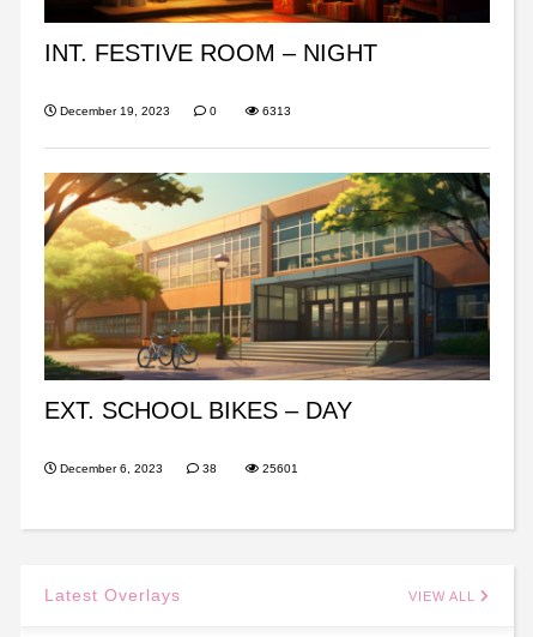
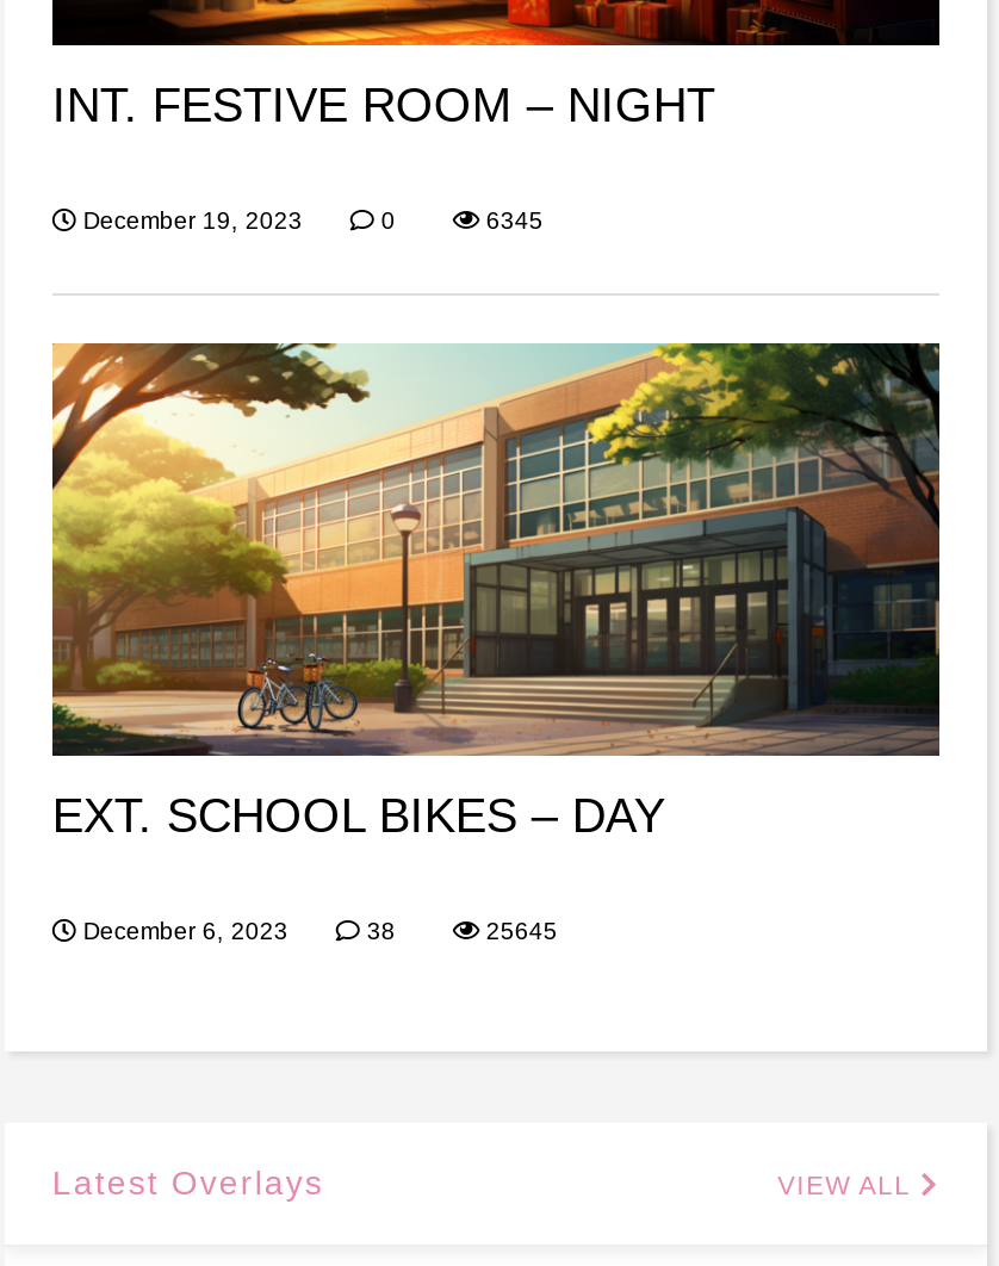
- 6313
+ 6345

- 25601
+ 25645
